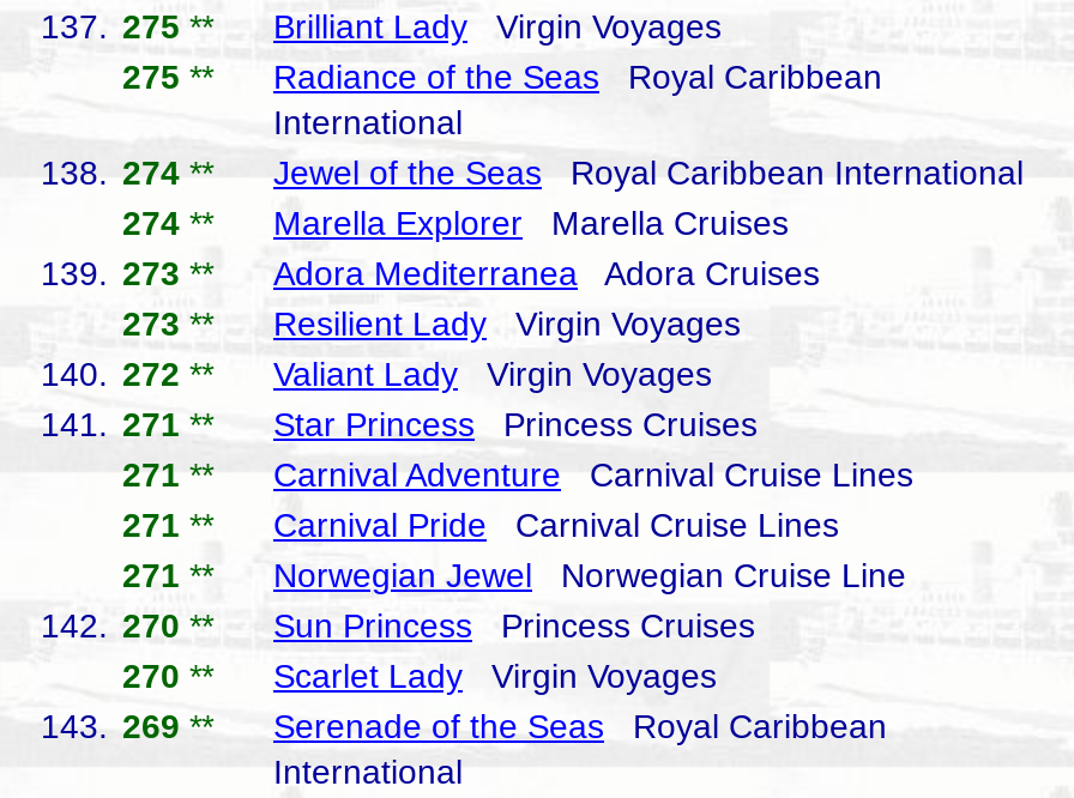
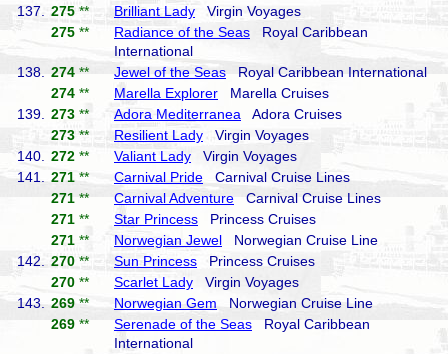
moved down: Star Princess Princess Cruises

moved up: Carnival Pride Carnival Cruise Lines

+ Norwegian Gem Norwegian Cruise Line
+ 269 **
